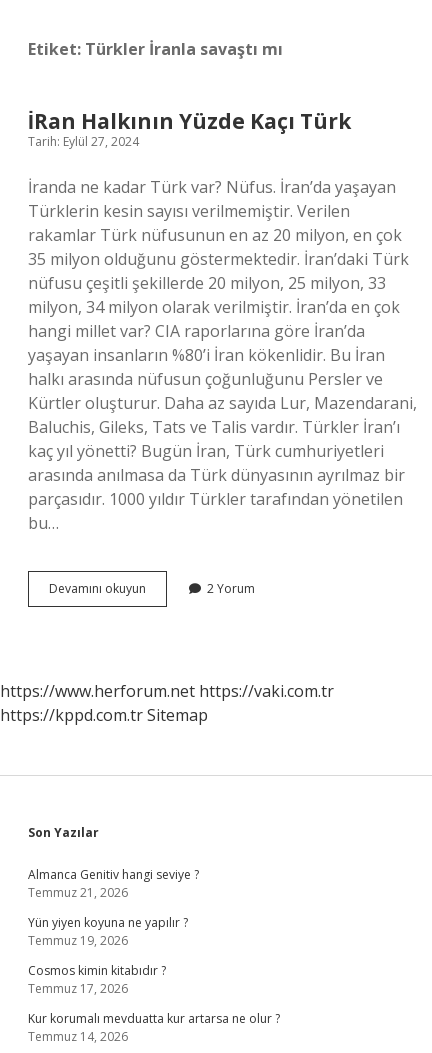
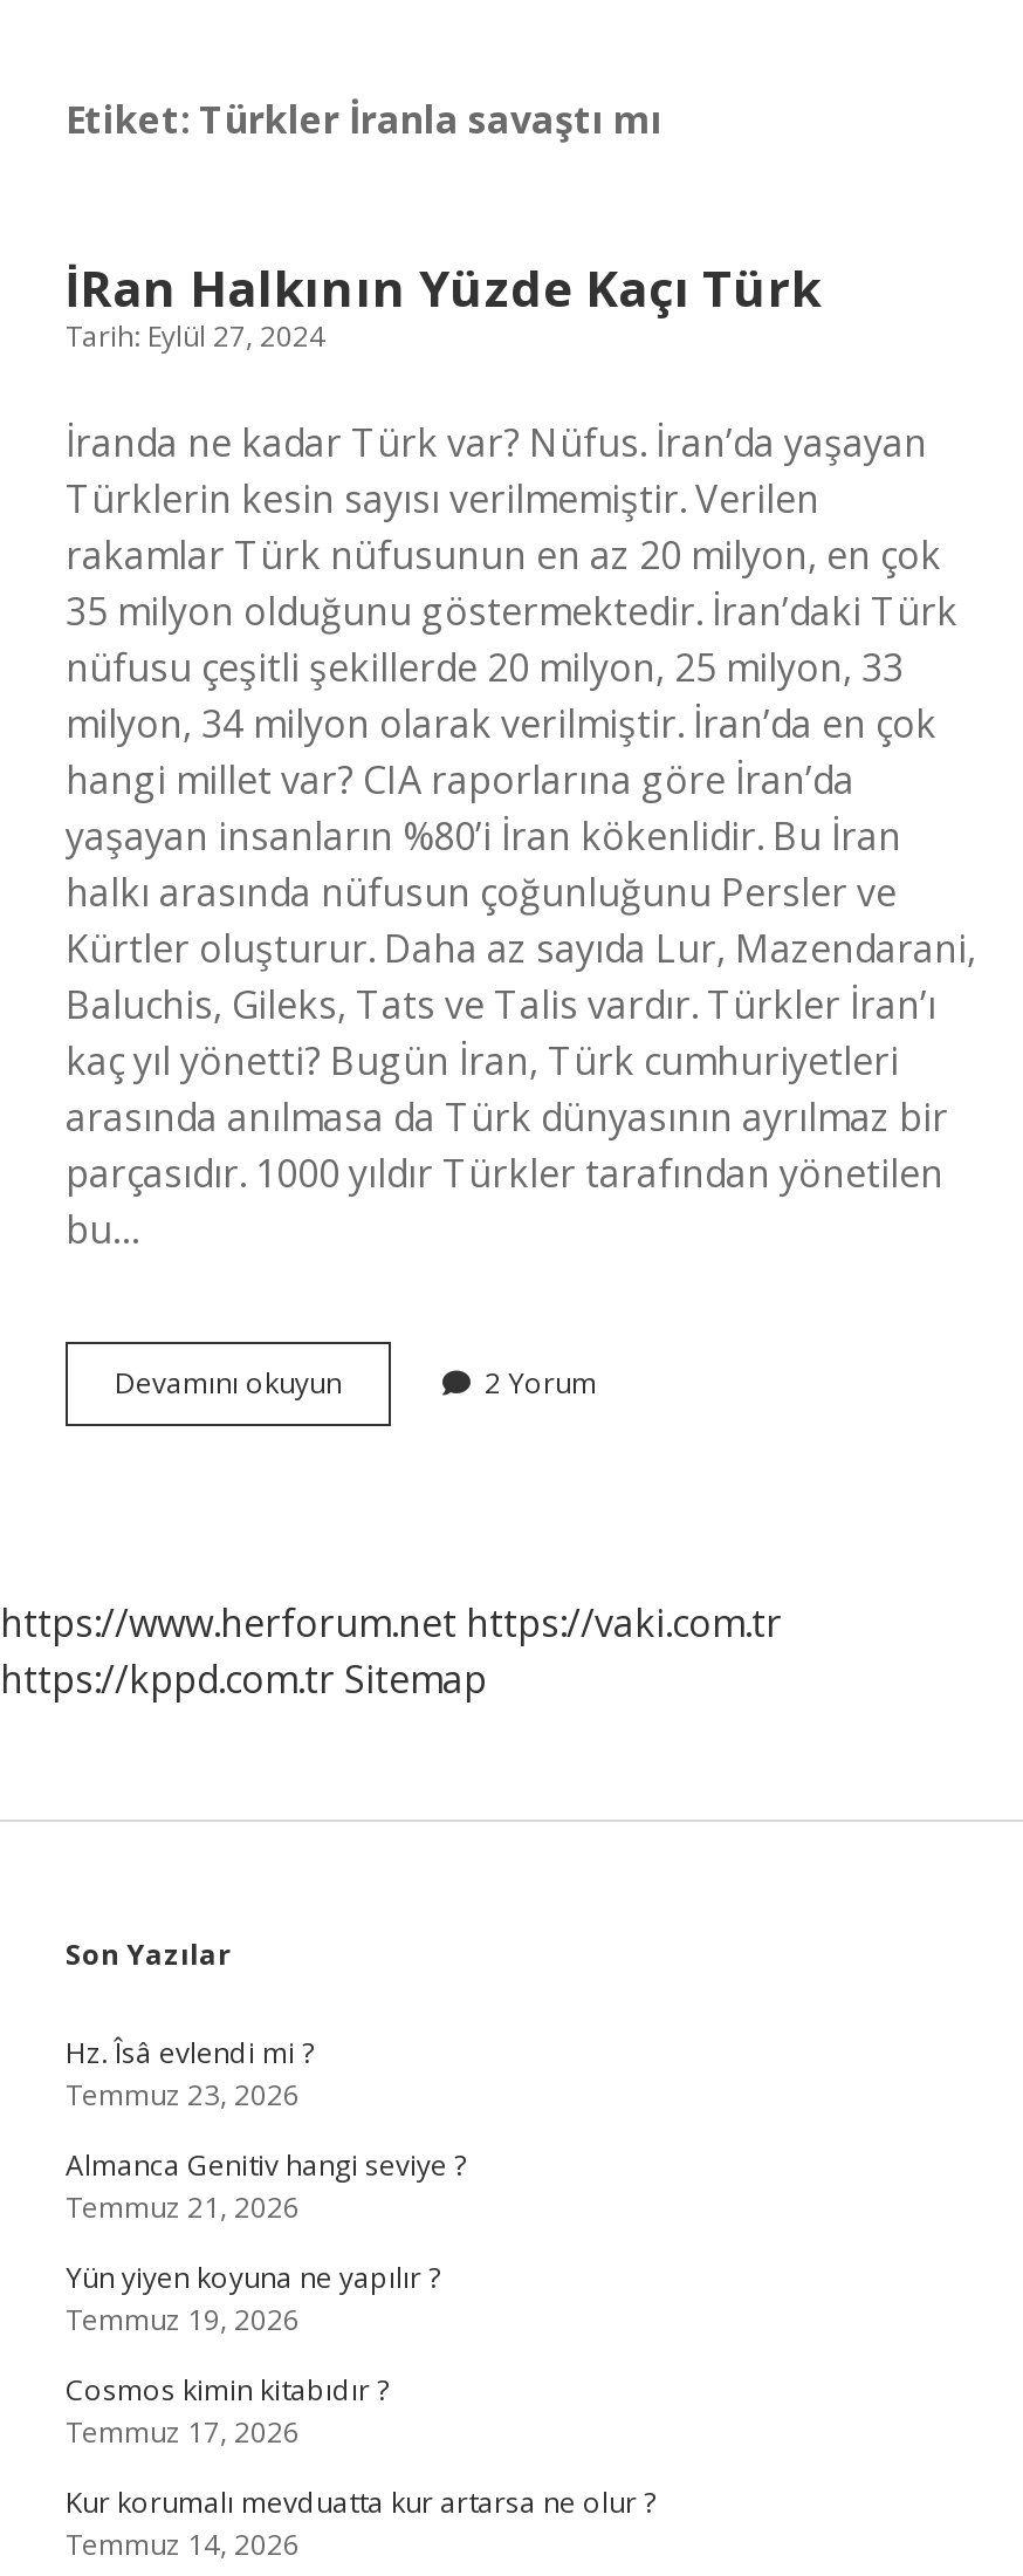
+ Hz. Îsâ evlendi mi ?
+ Temmuz 23, 2026
